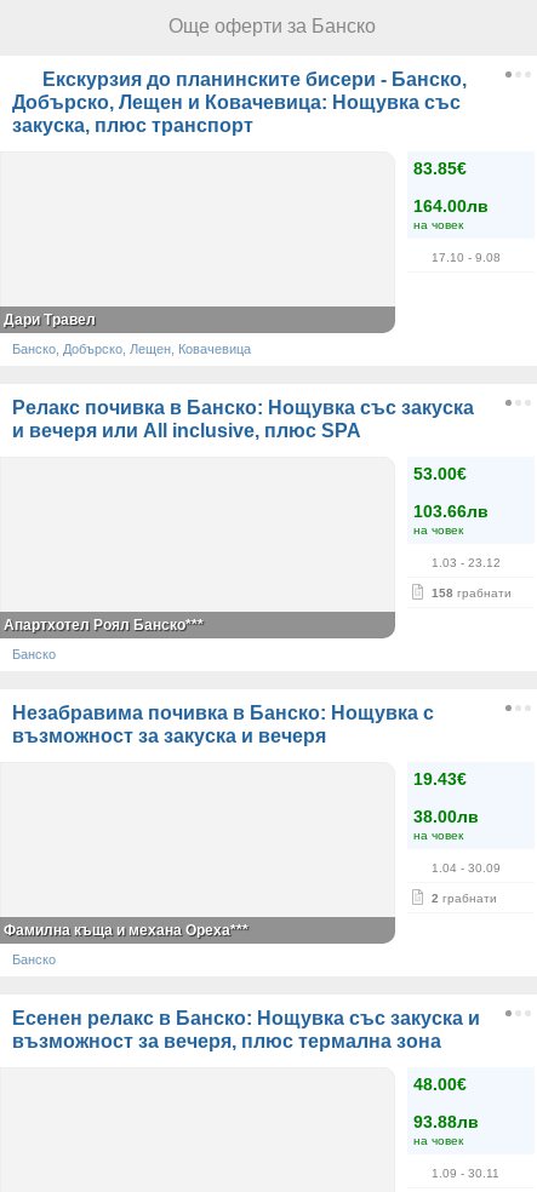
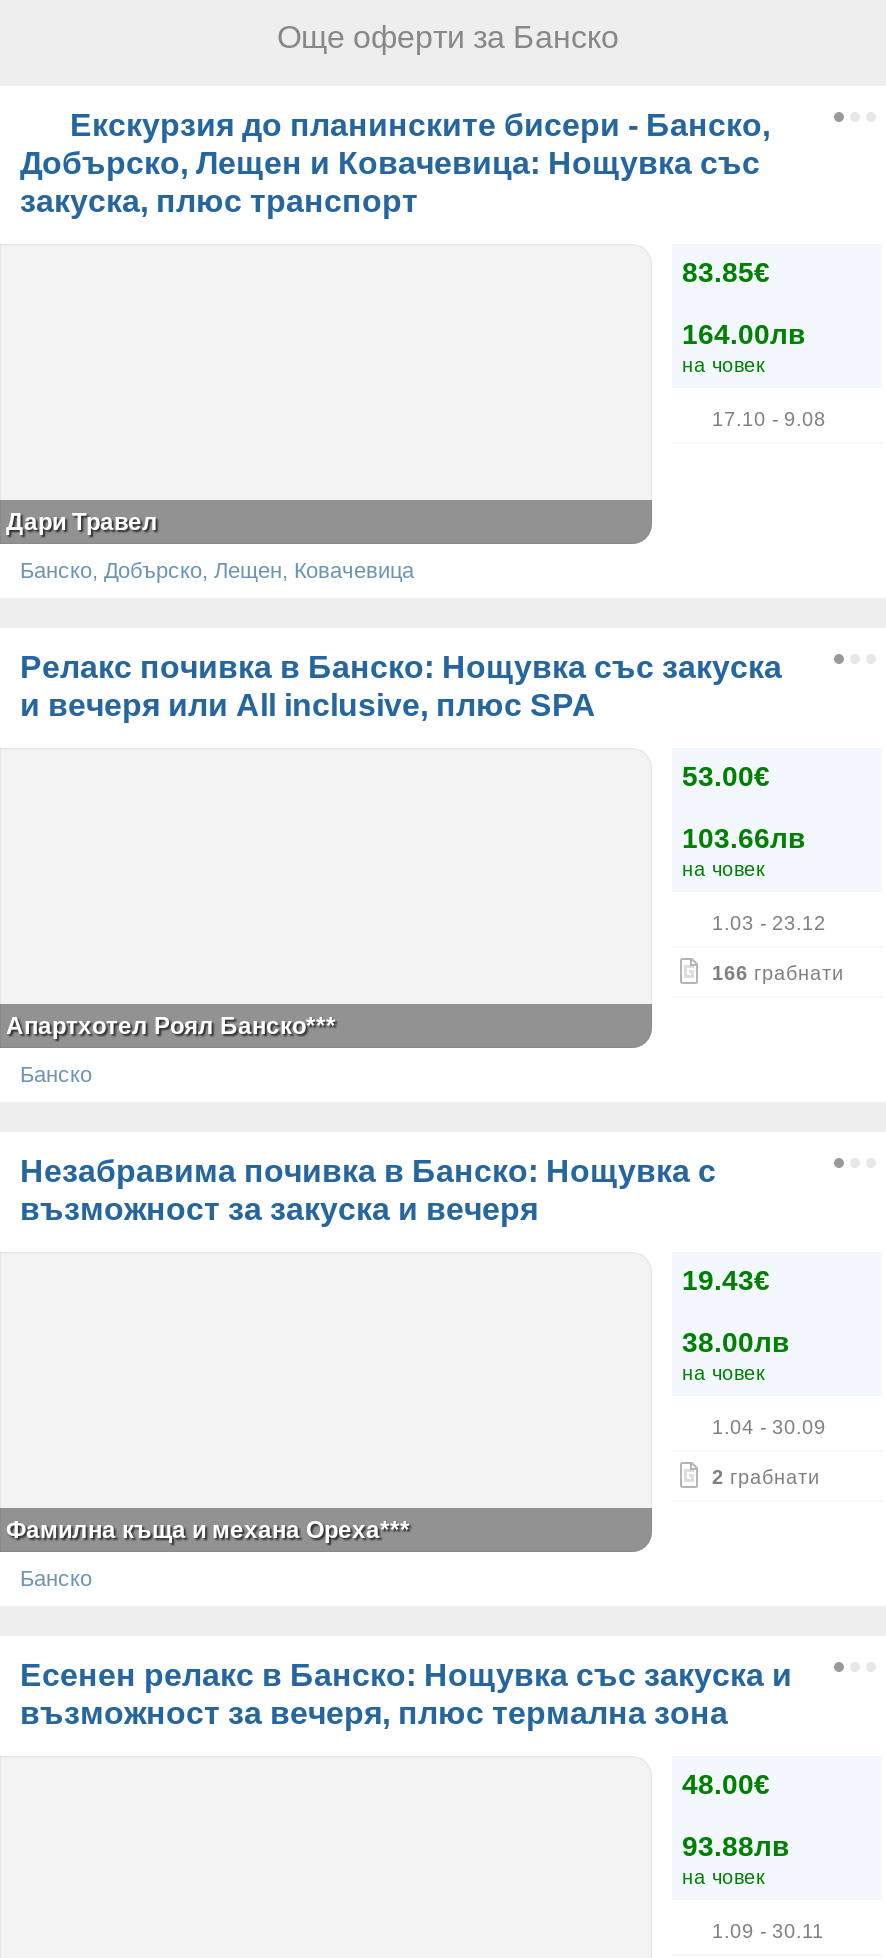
- 158 грабнати
+ 166 грабнати
